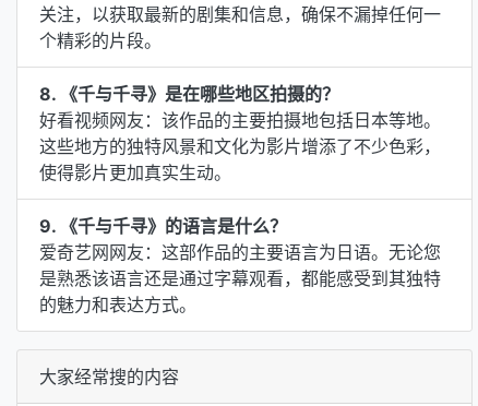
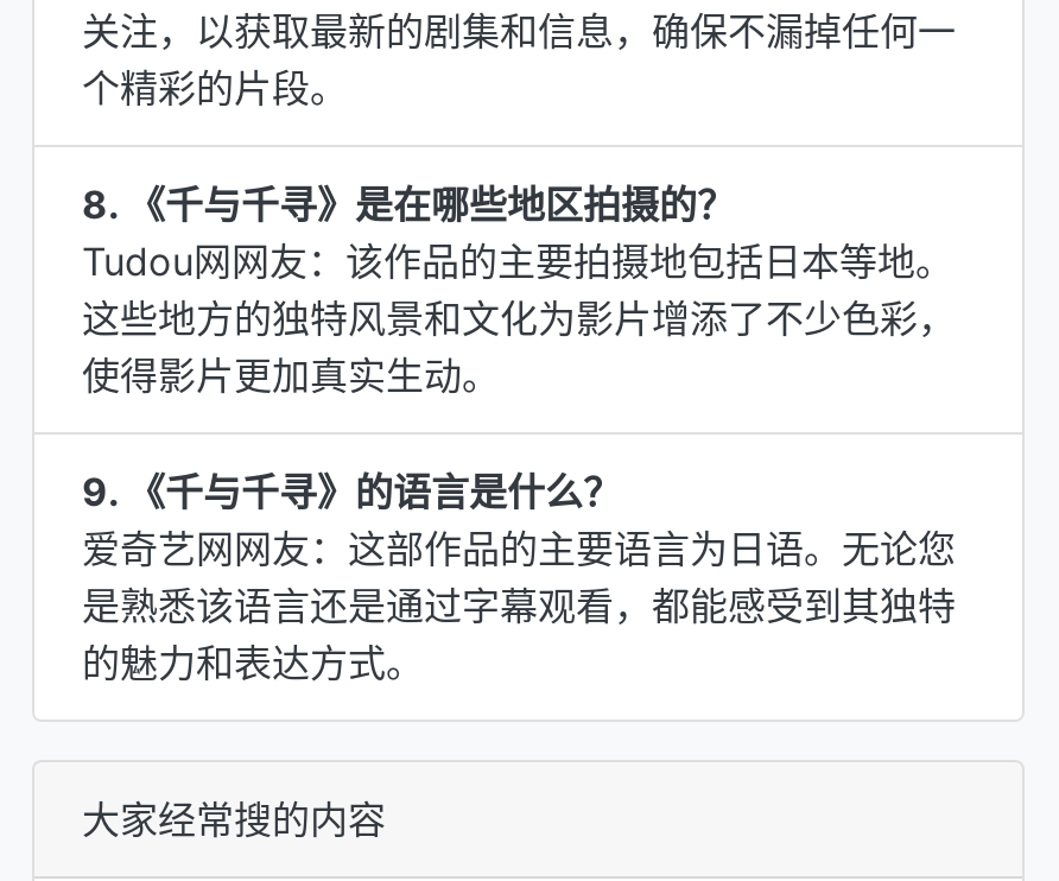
- 好看视频网友：该作品的主要拍摄地包括日本等地。
+ Tudou网网友：该作品的主要拍摄地包括日本等地。
